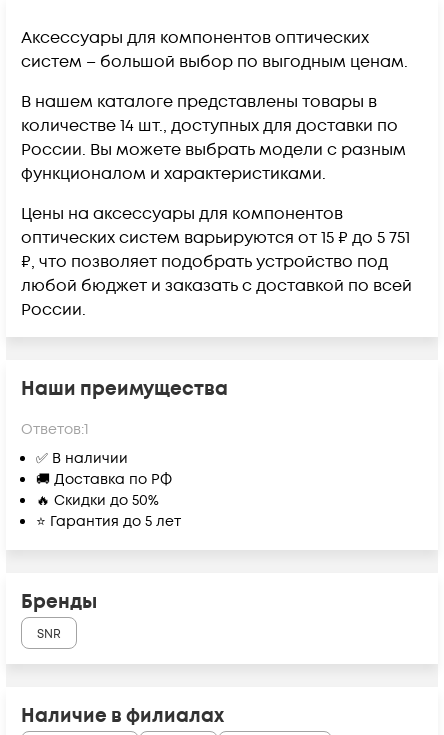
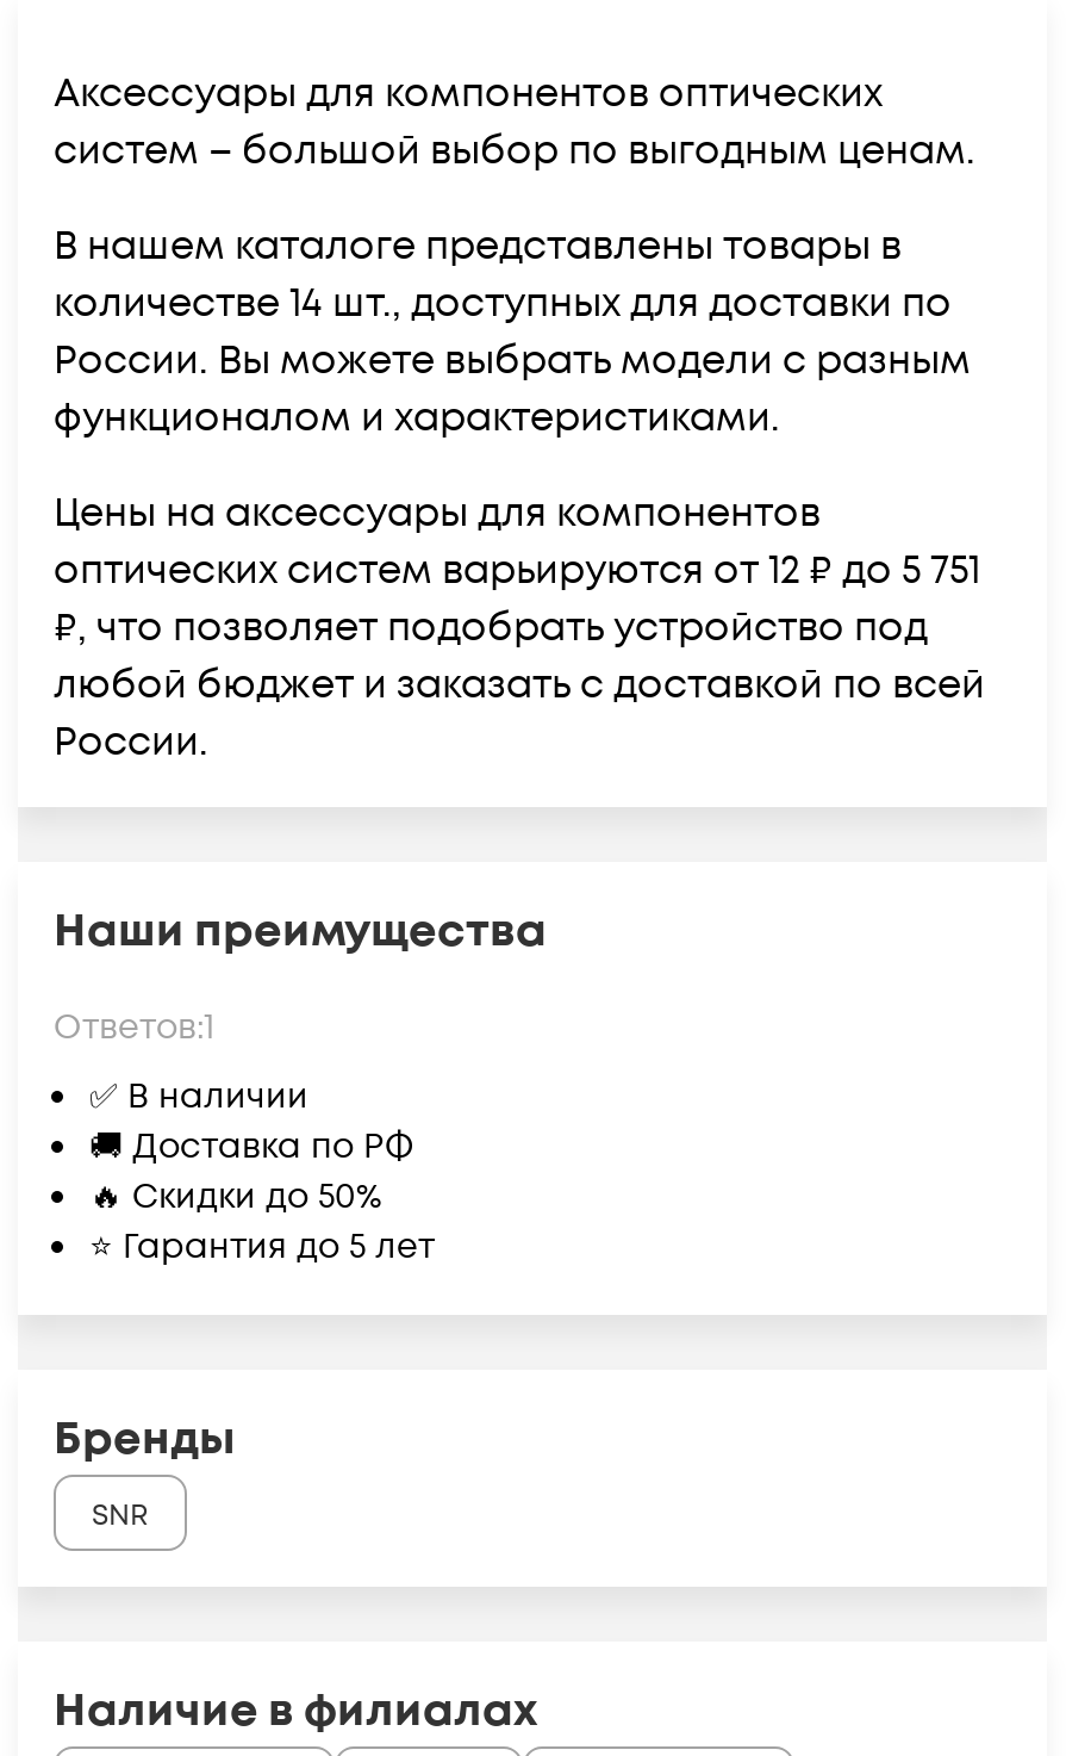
- оптических систем варьируются от 15 ₽ до 5 751
+ оптических систем варьируются от 12 ₽ до 5 751
